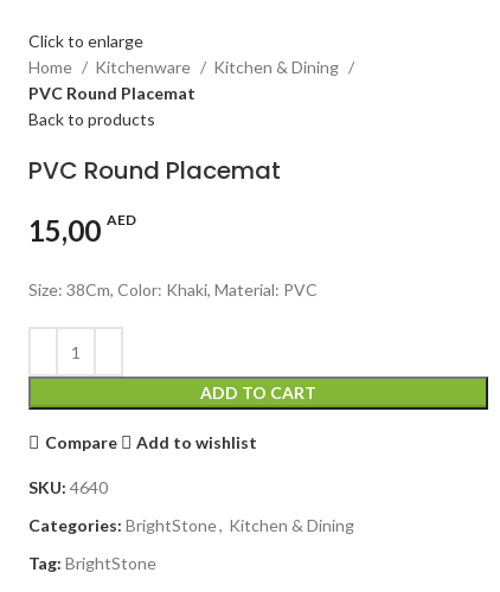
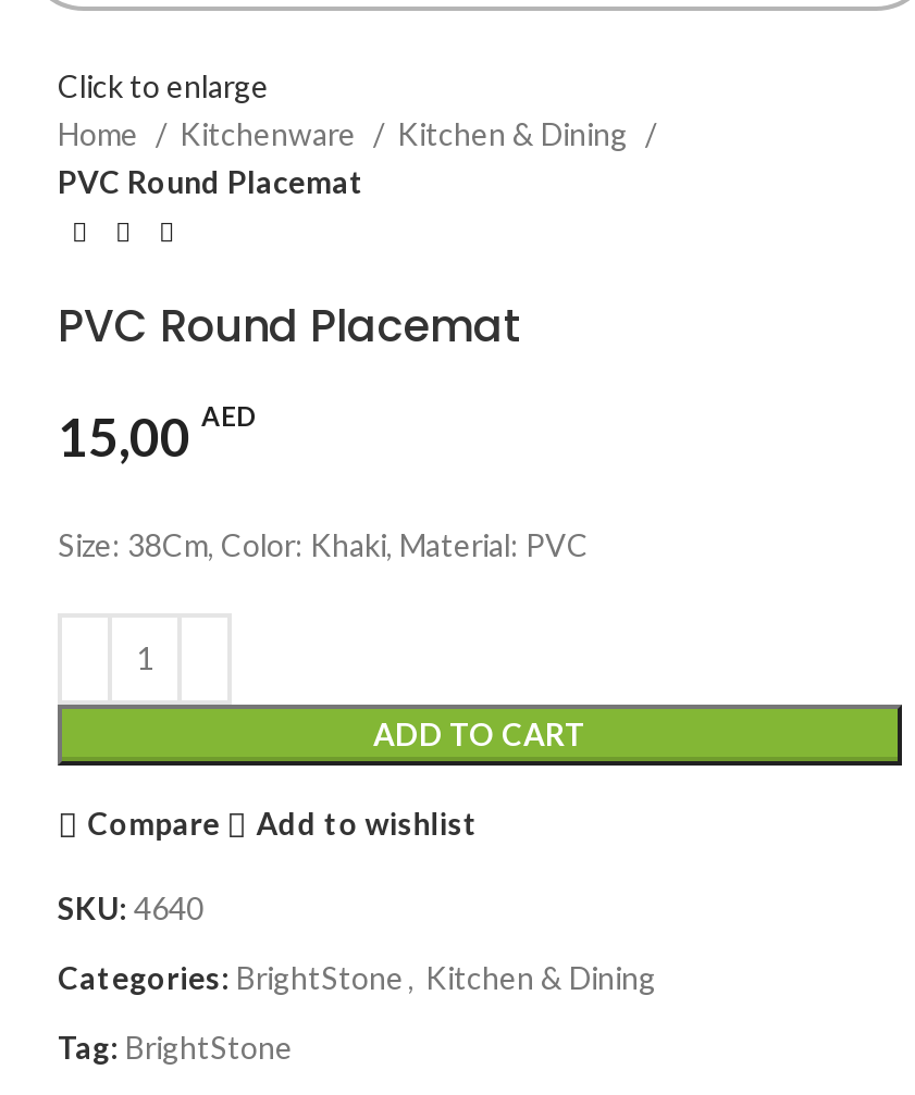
- Back to products
